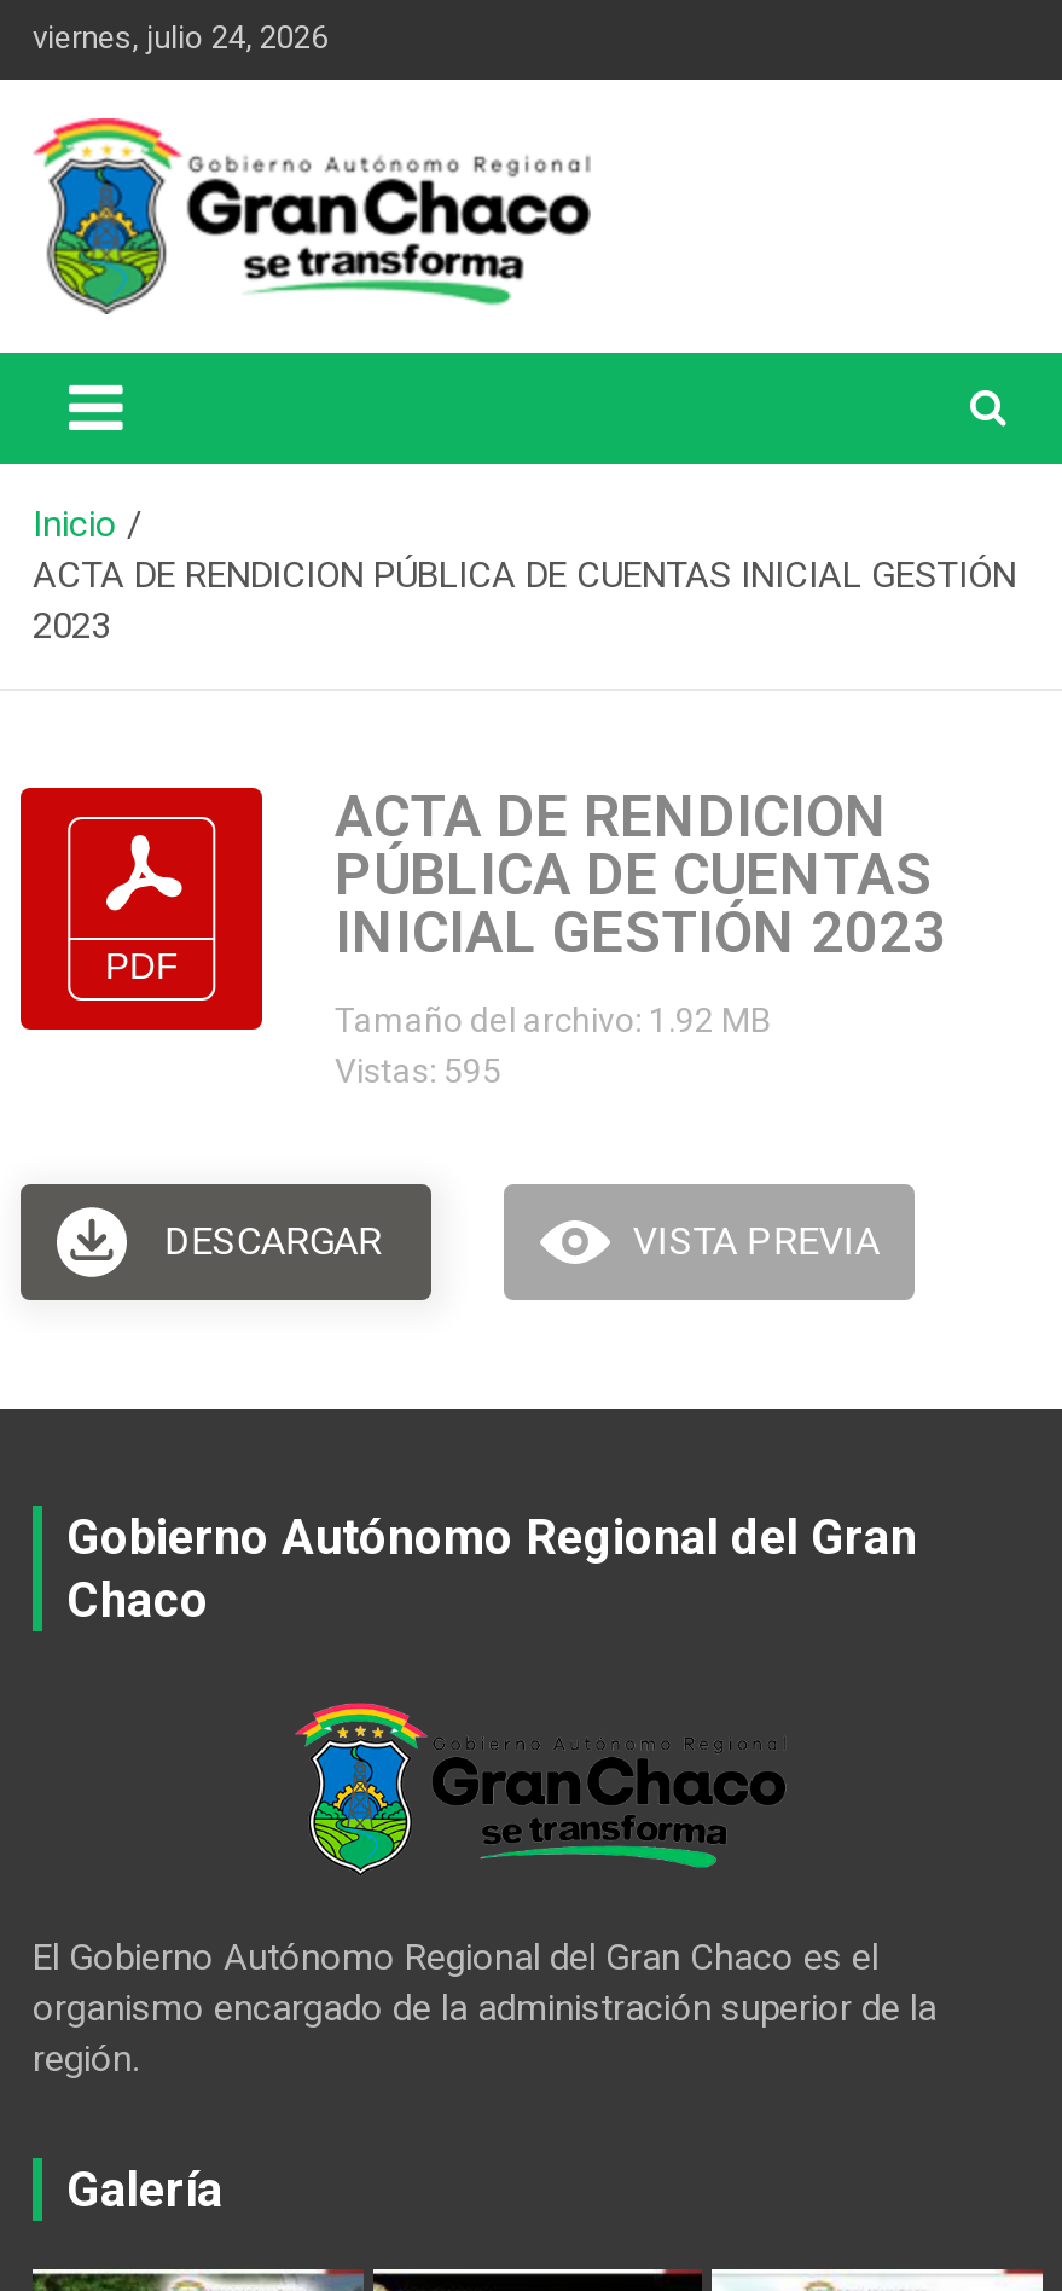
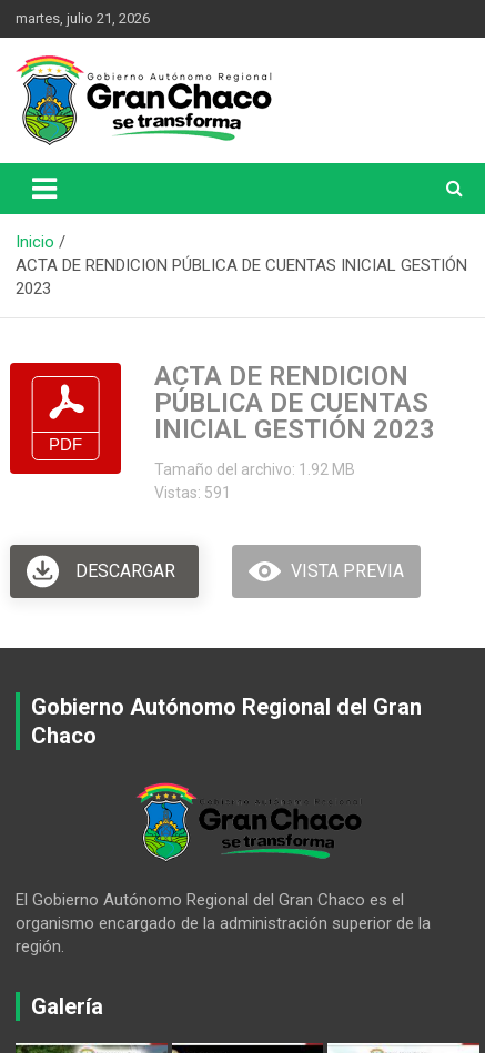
- viernes, julio 24, 2026
+ martes, julio 21, 2026

- Vistas: 595
+ Vistas: 591
